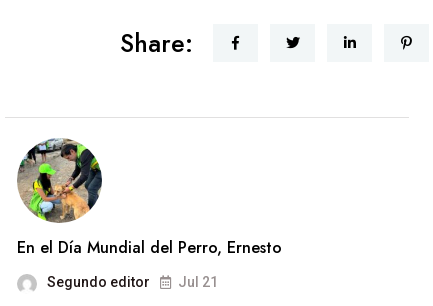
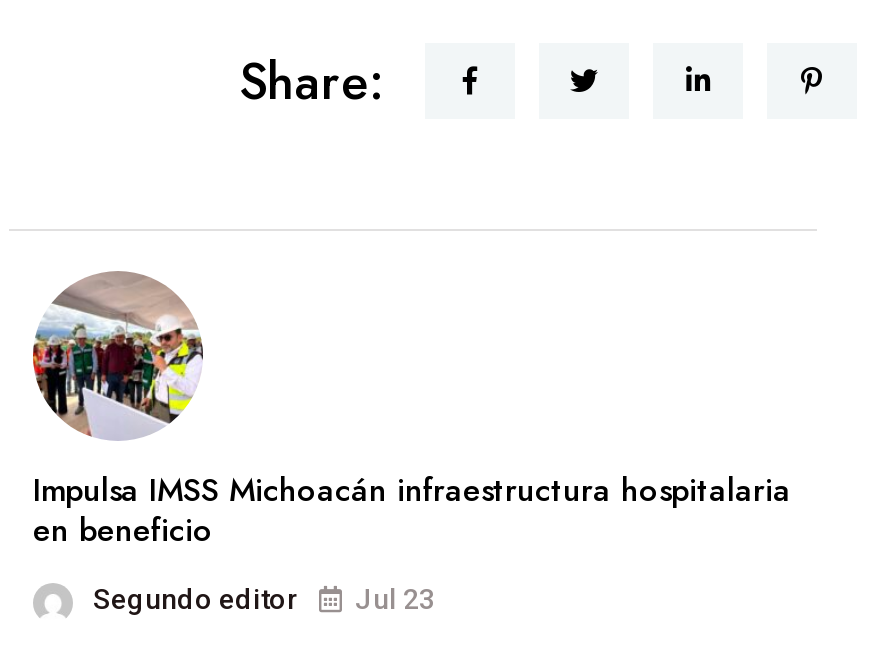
- [image]
- En el Día Mundial del Perro, Ernesto
+ [image]
+ Impulsa IMSS Michoacán infraestructura hospitalaria
+ en beneficio

- Segundo editor Jul 21
+ Segundo editor Jul 23
